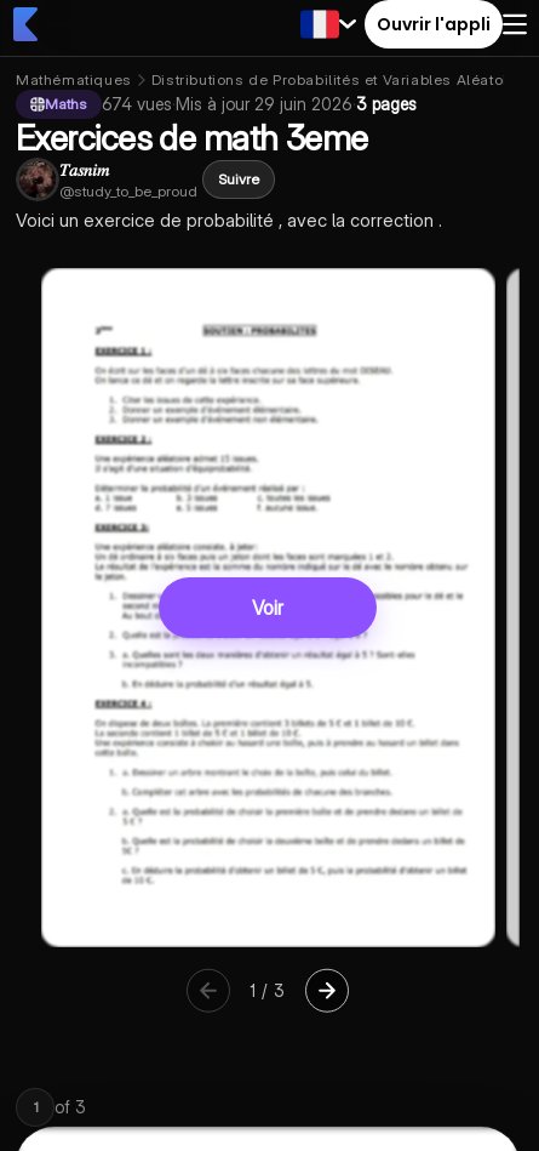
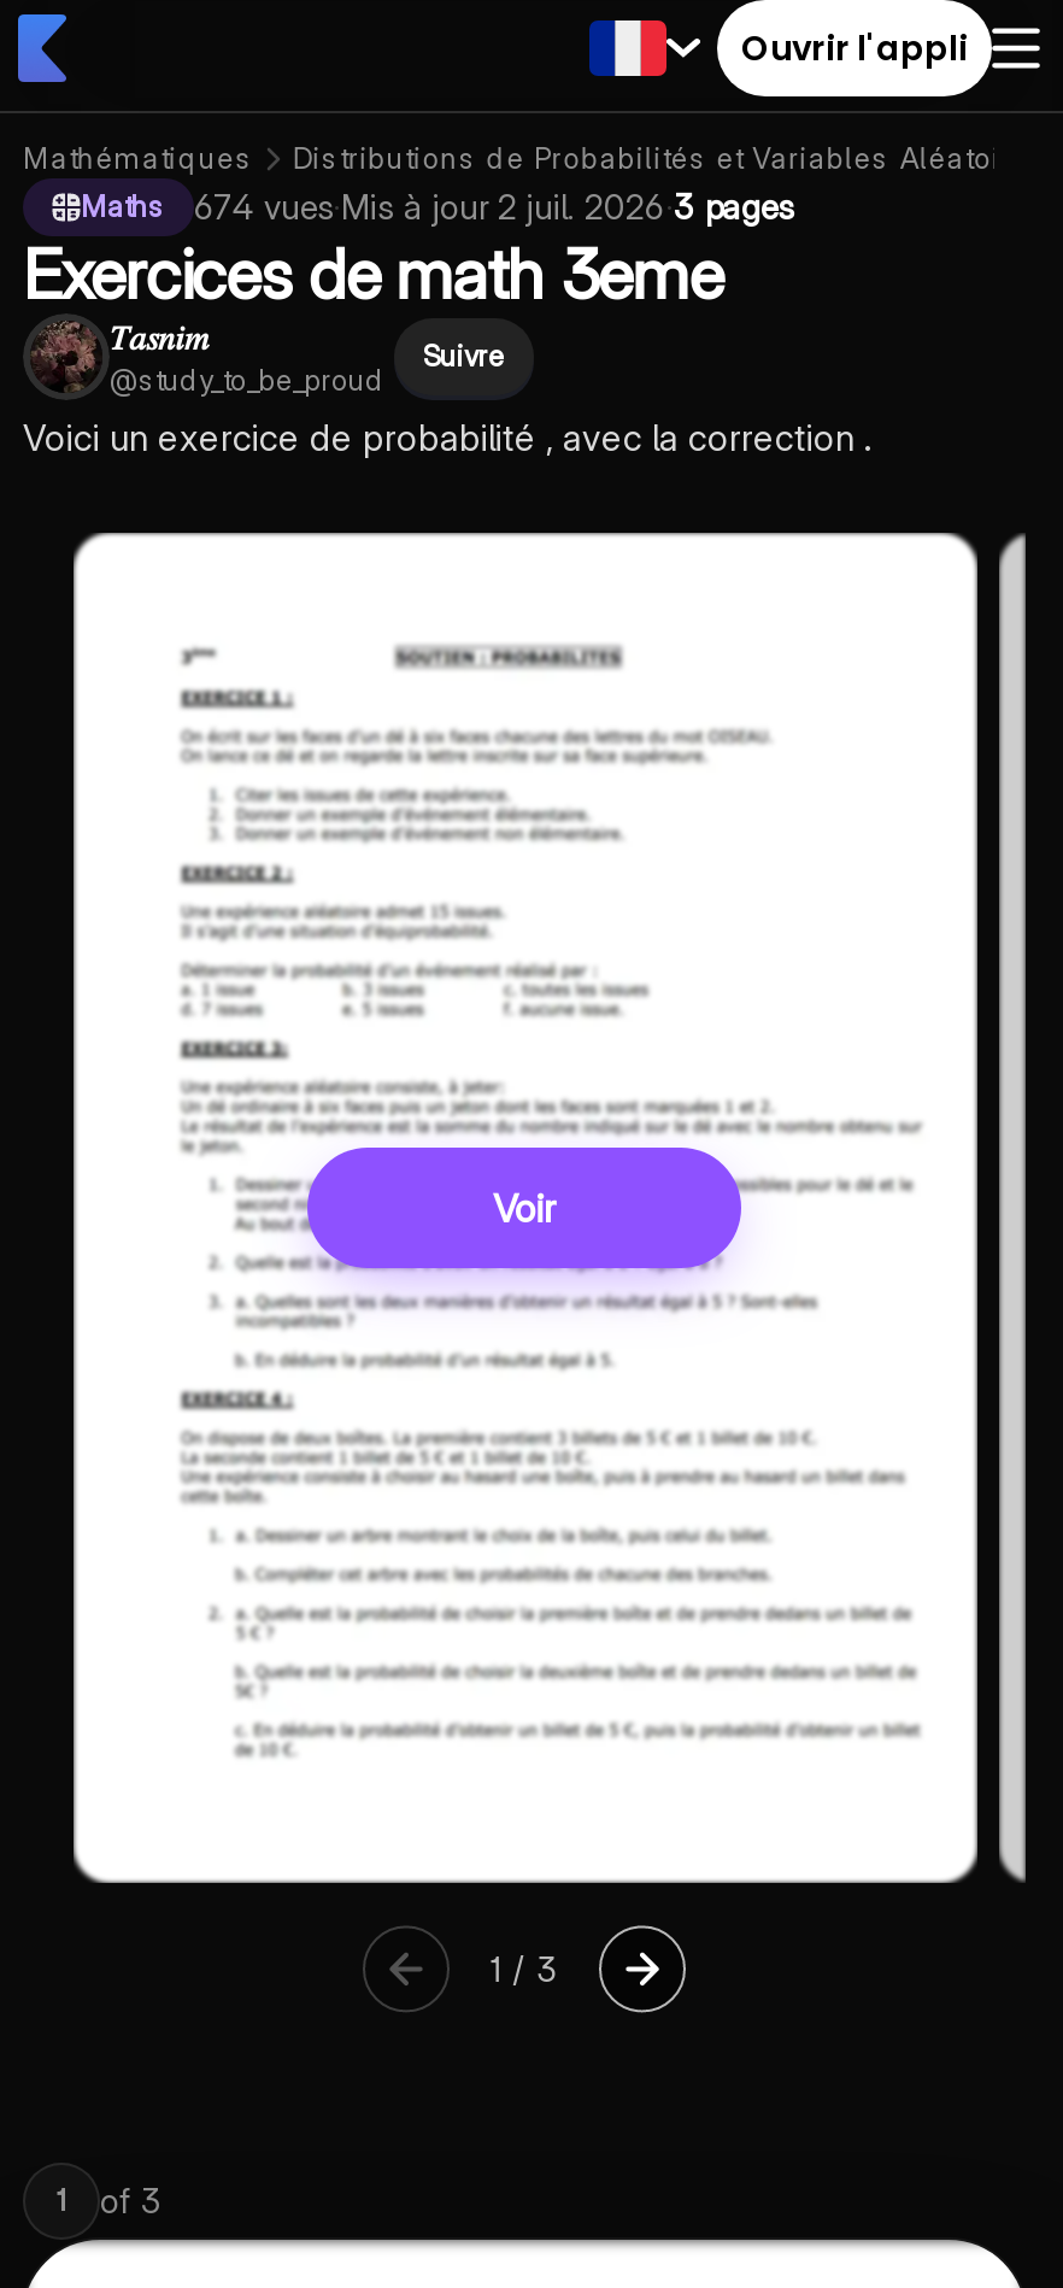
- 674 vues · Mis à jour 29 juin 2026 · 3 pages
+ 674 vues · Mis à jour 2 juil. 2026 · 3 pages
